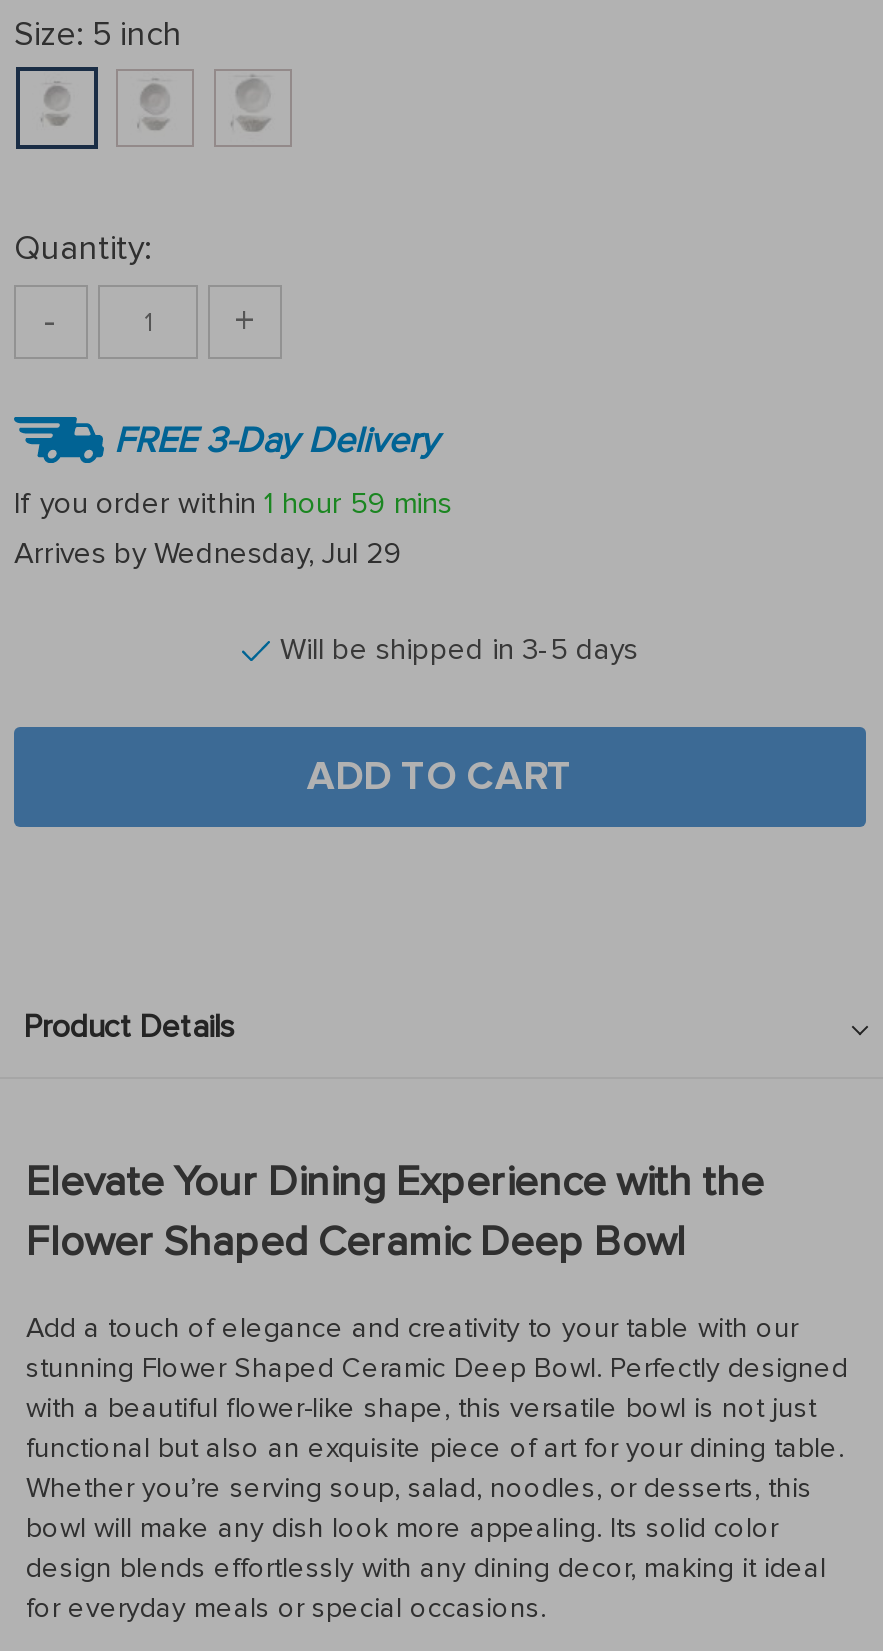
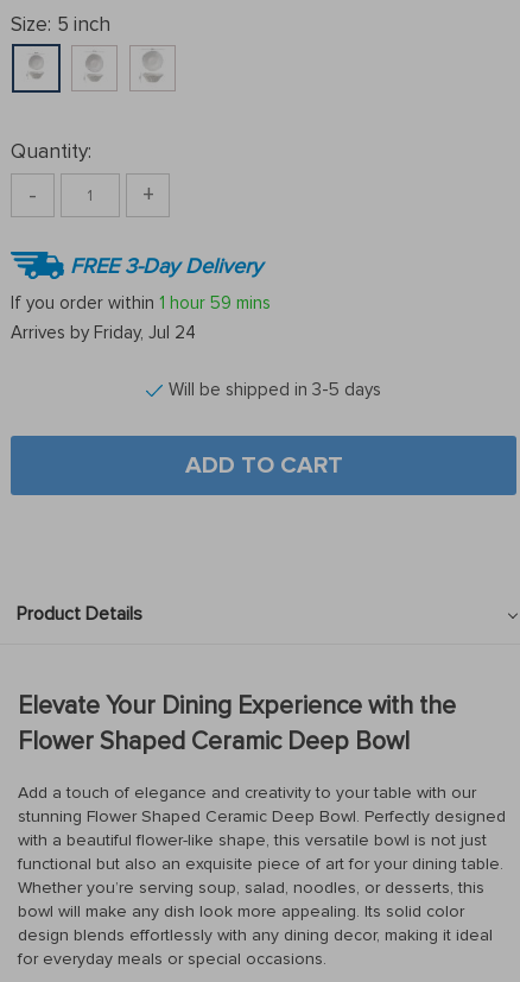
- Arrives by Wednesday, Jul 29
+ Arrives by Friday, Jul 24
